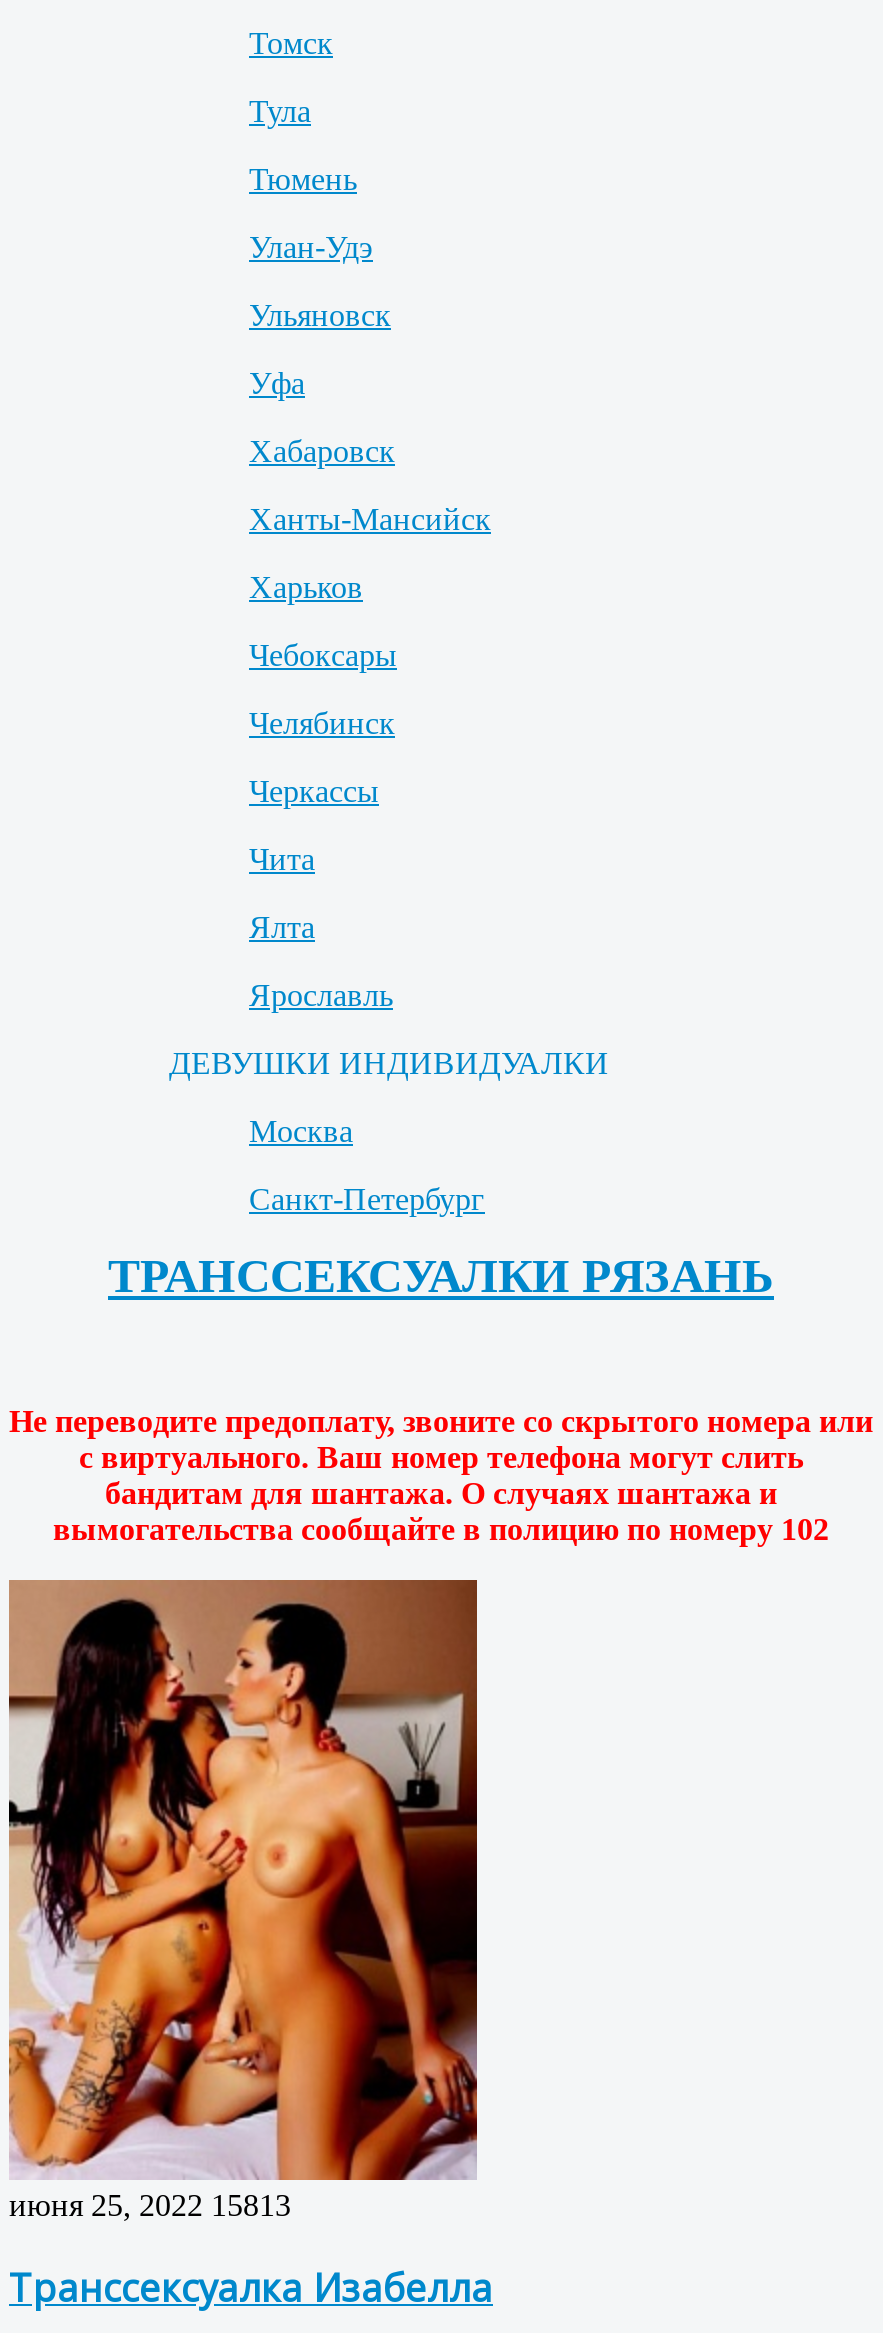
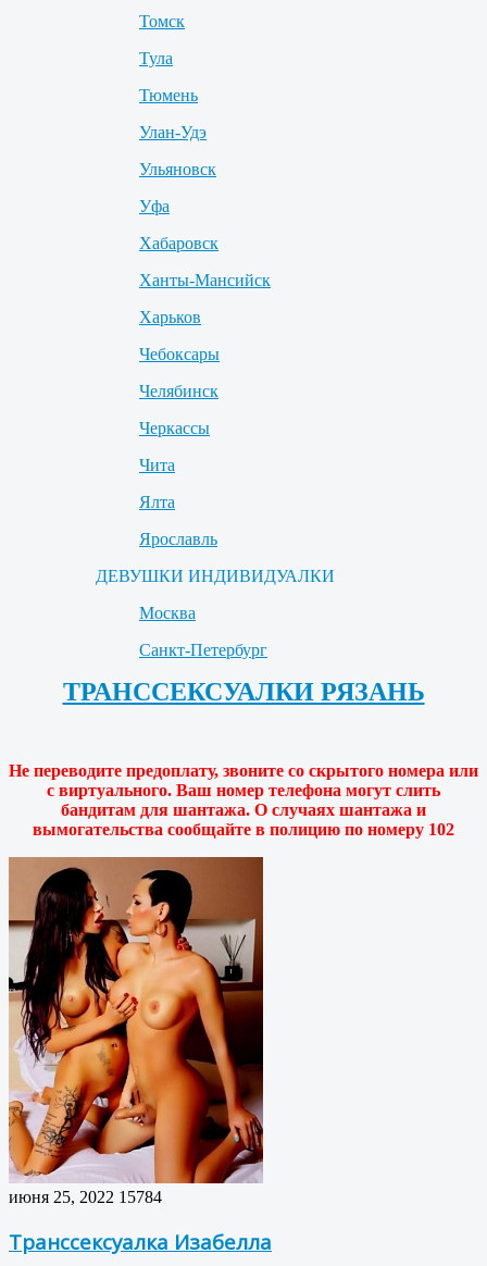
- июня 25, 2022 15813
+ июня 25, 2022 15784
